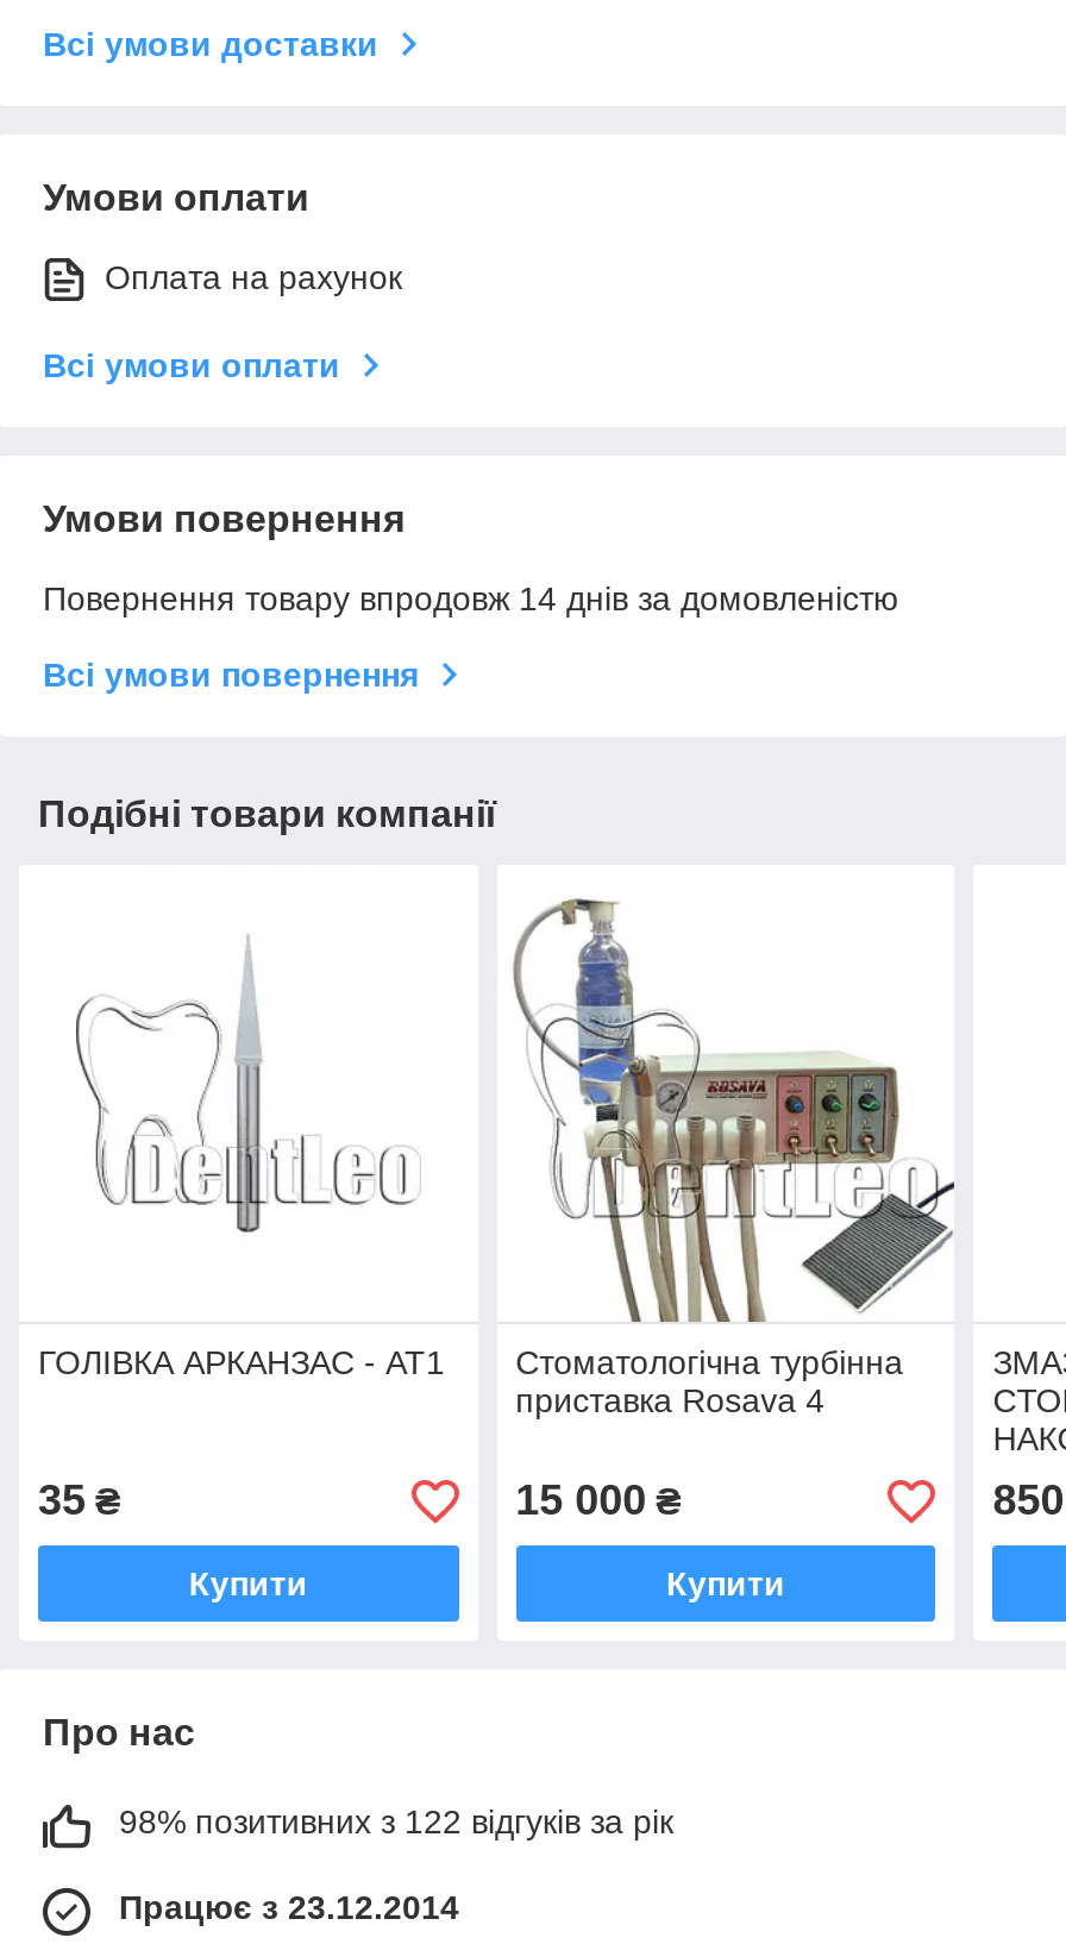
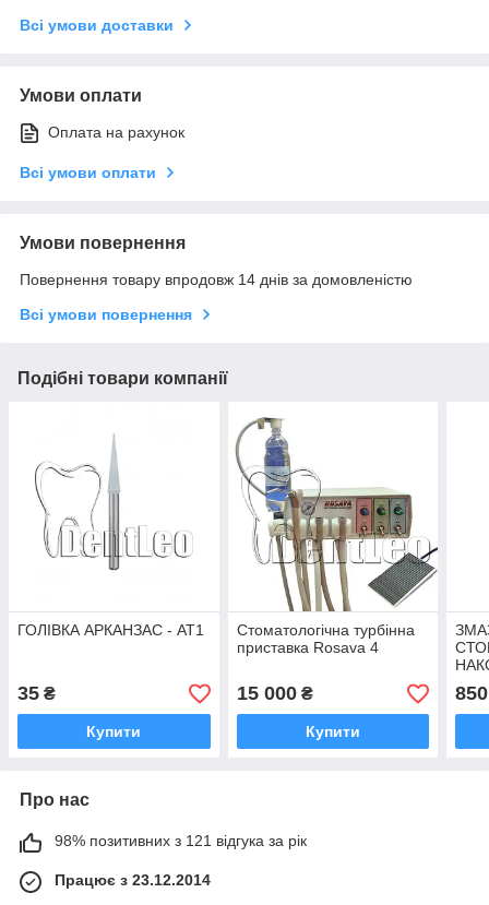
- 98% позитивних з 122 відгуків за рік
+ 98% позитивних з 121 відгука за рік
